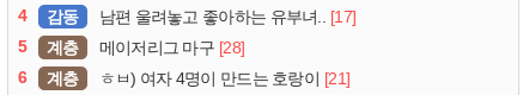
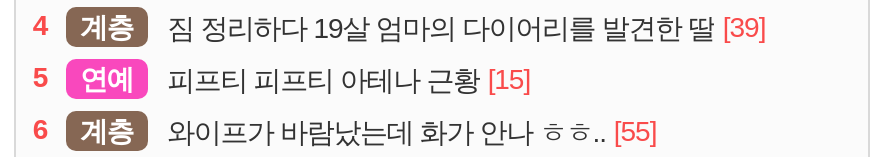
- 감동
- 남편 울려놓고 좋아하는 유부녀.. [17]
+ 계층
+ 짐 정리하다 19살 엄마의 다이어리를 발견한 딸 [39]

- 계층
- 메이저리그 마구 [28]
+ 연예
+ 피프티 피프티 아테나 근황 [15]

- ㅎㅂ) 여자 4명이 만드는 호랑이 [21]
+ 와이프가 바람났는데 화가 안나 ㅎㅎ.. [55]
